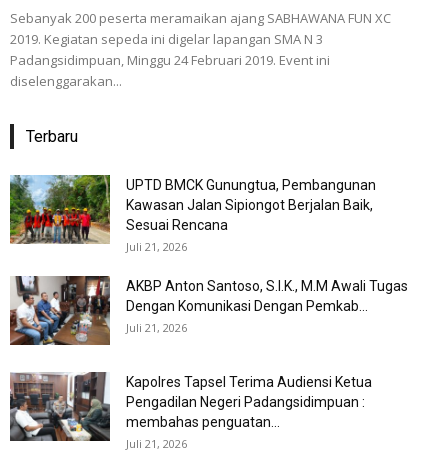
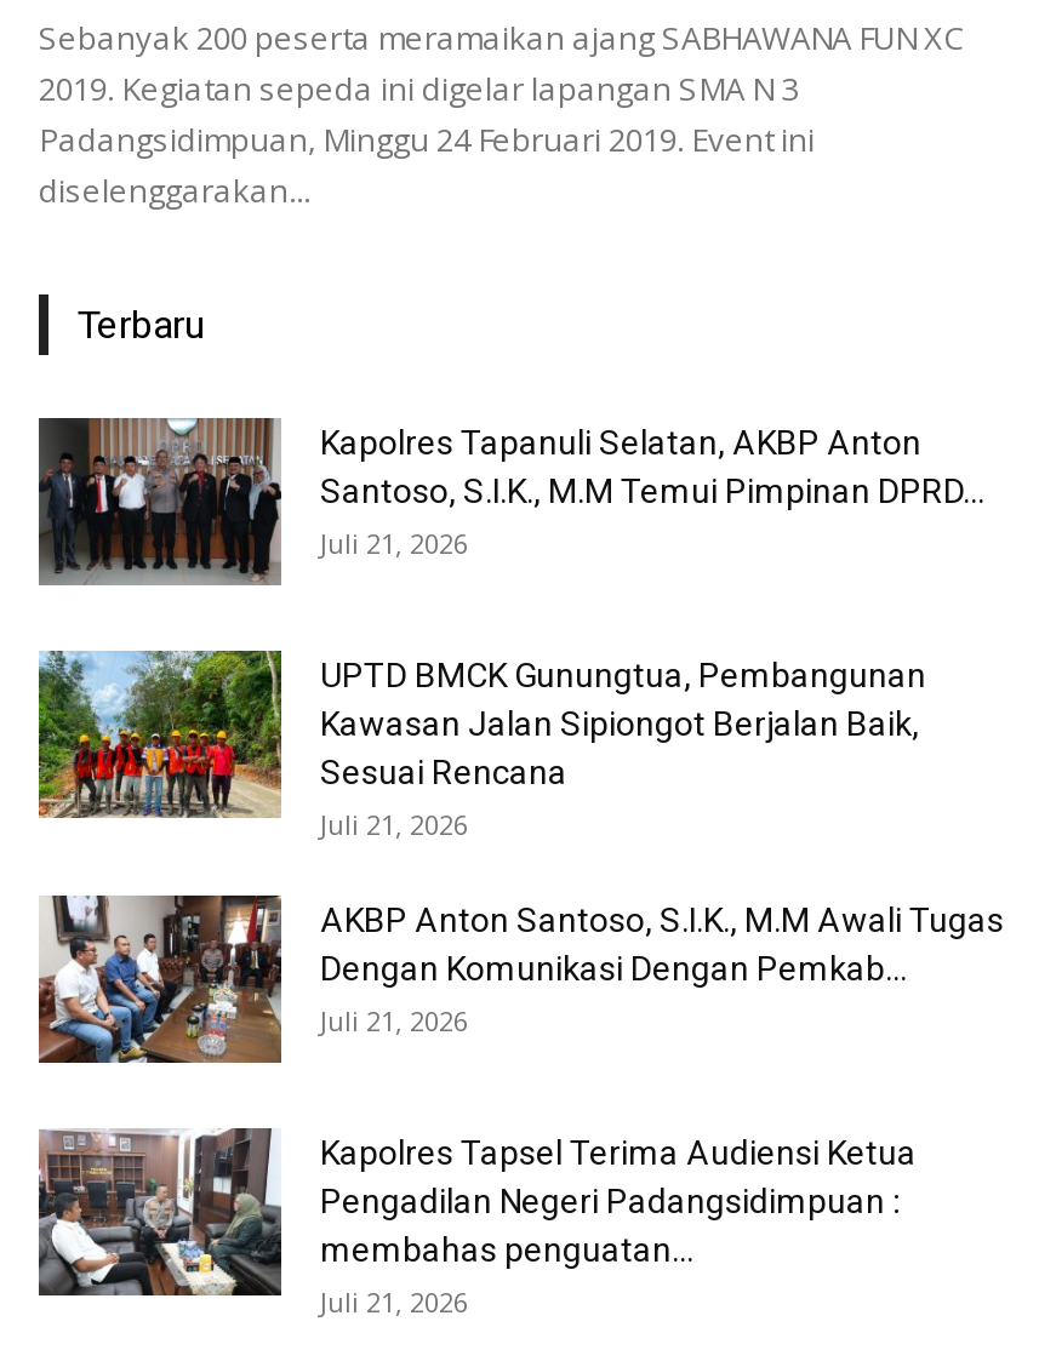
+ [image]
+ Kapolres Tapanuli Selatan, AKBP Anton
+ Santoso, S.I.K., M.M Temui Pimpinan DPRD...
+ Juli 21, 2026
